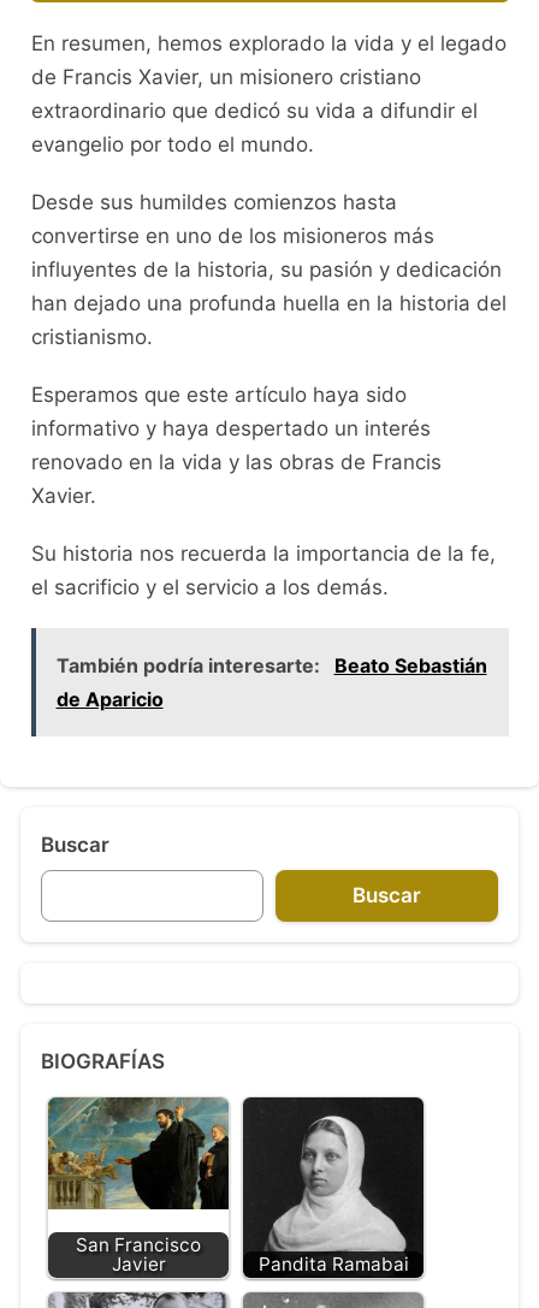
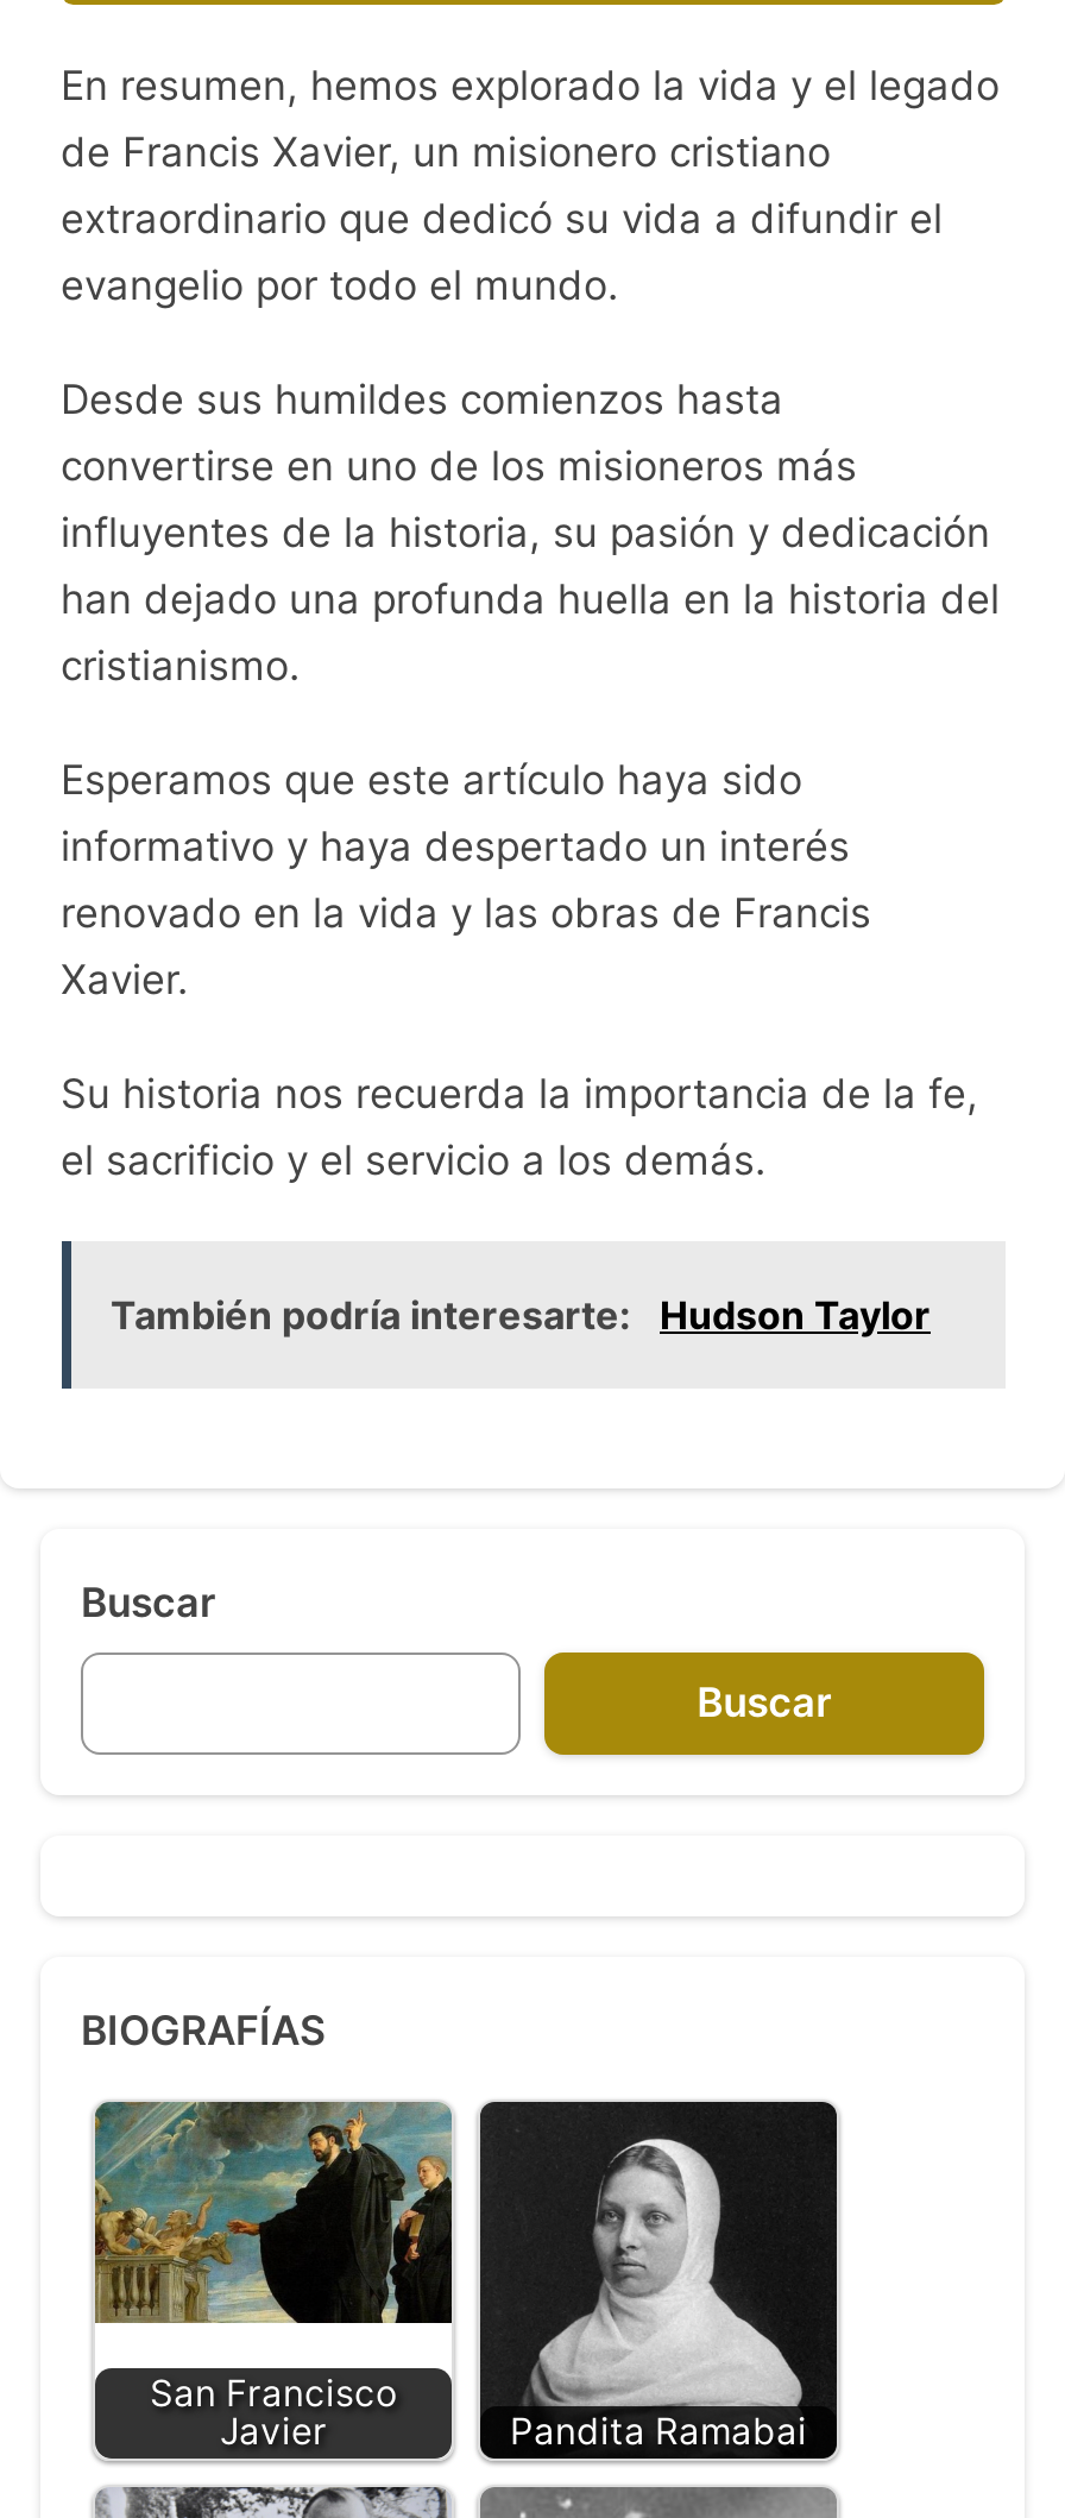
- También podría interesarte: Beato Sebastián
- de Aparicio
+ También podría interesarte: Hudson Taylor
